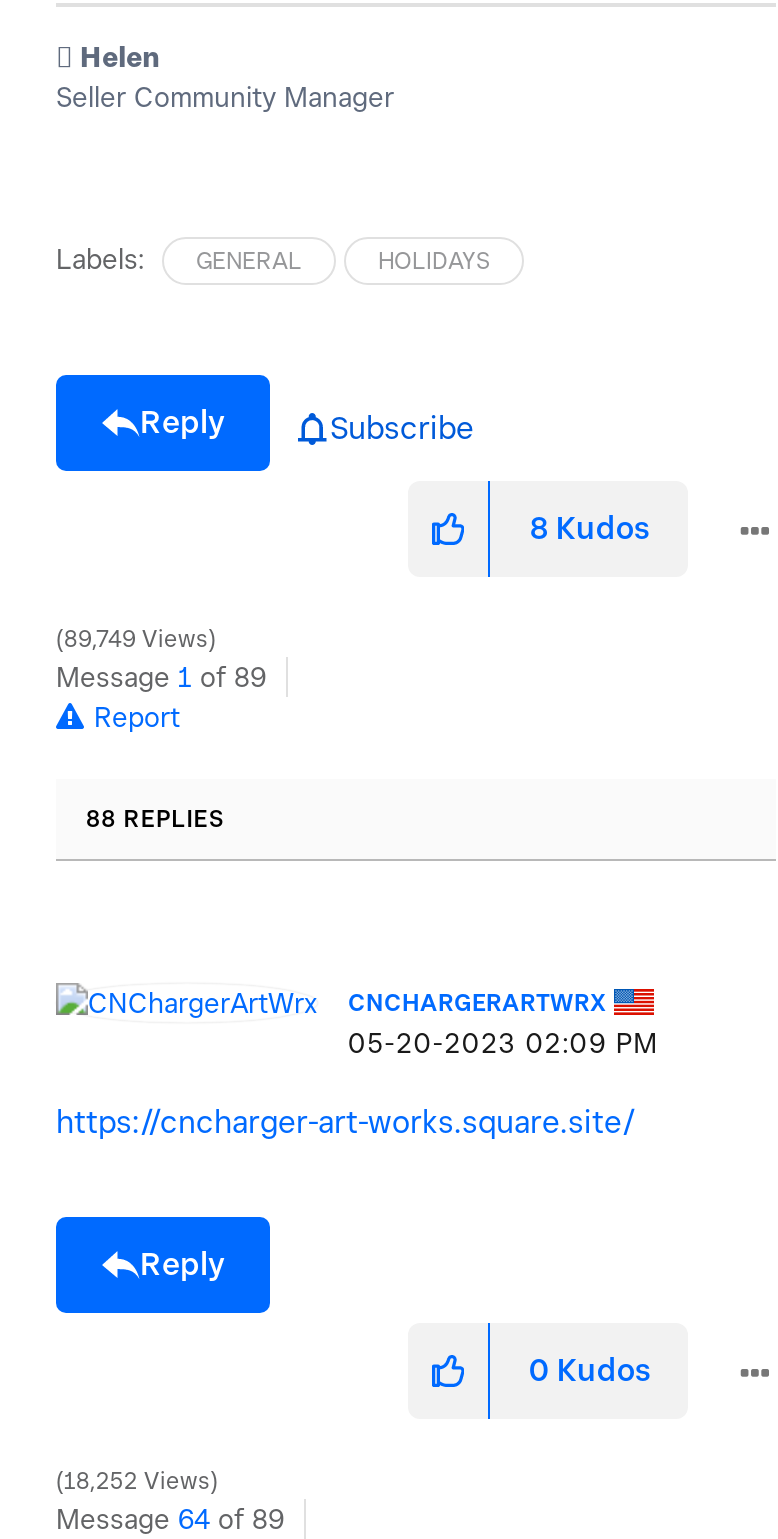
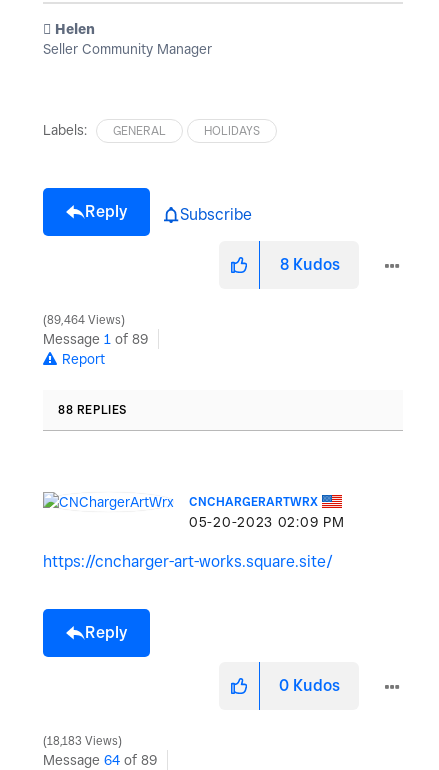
- 89,749 Views
+ 89,464 Views

- 18,252 Views
+ 18,183 Views
